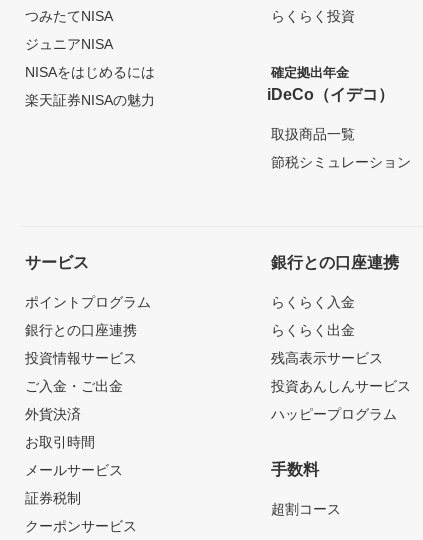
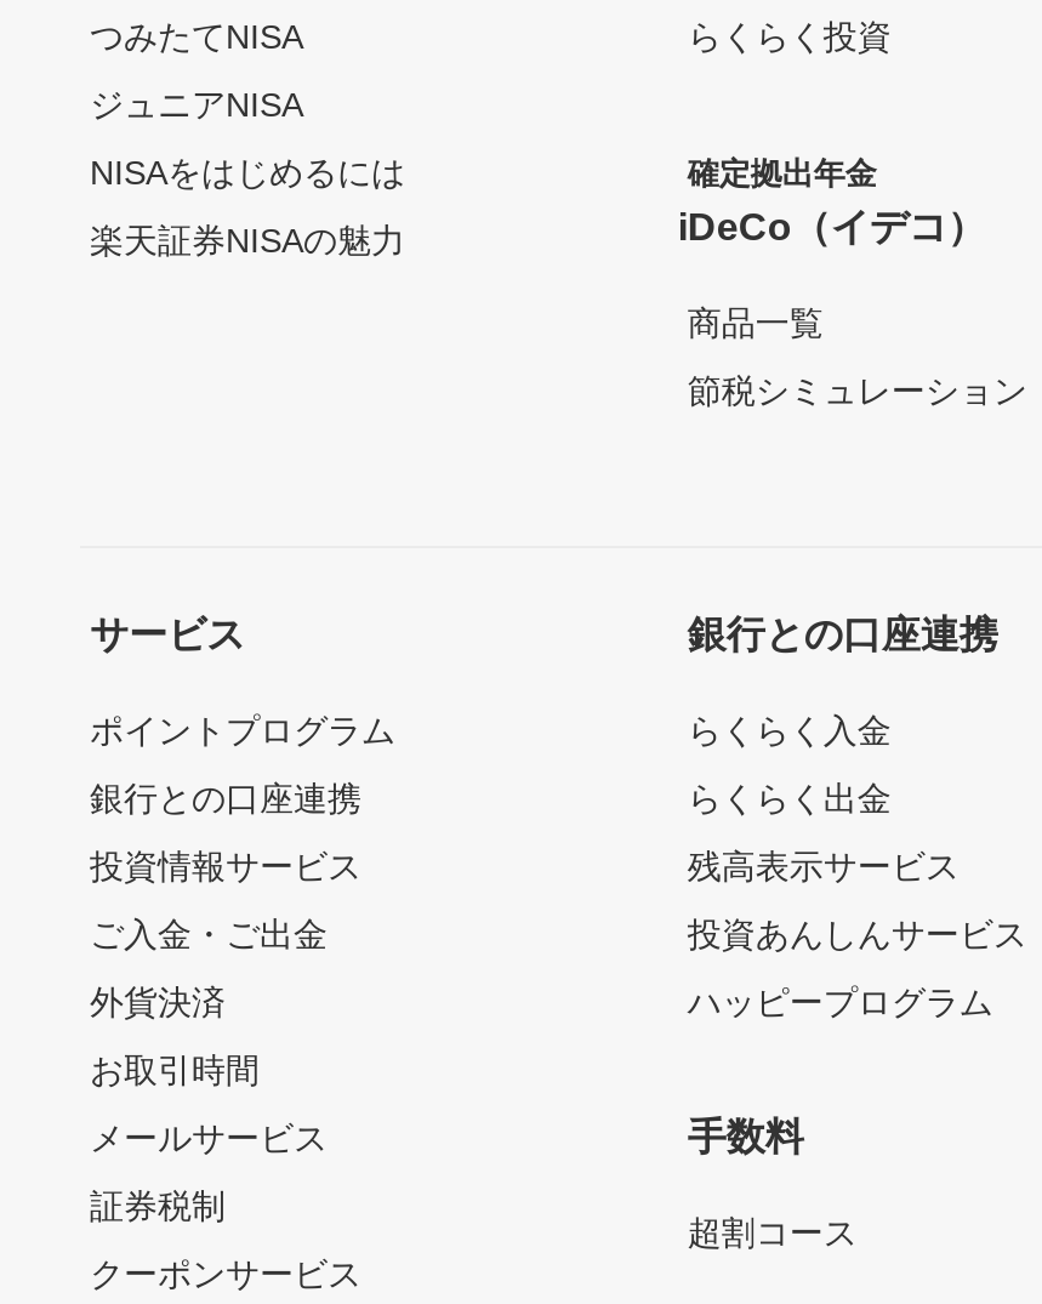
- 取扱商品一覧
+ 商品一覧
